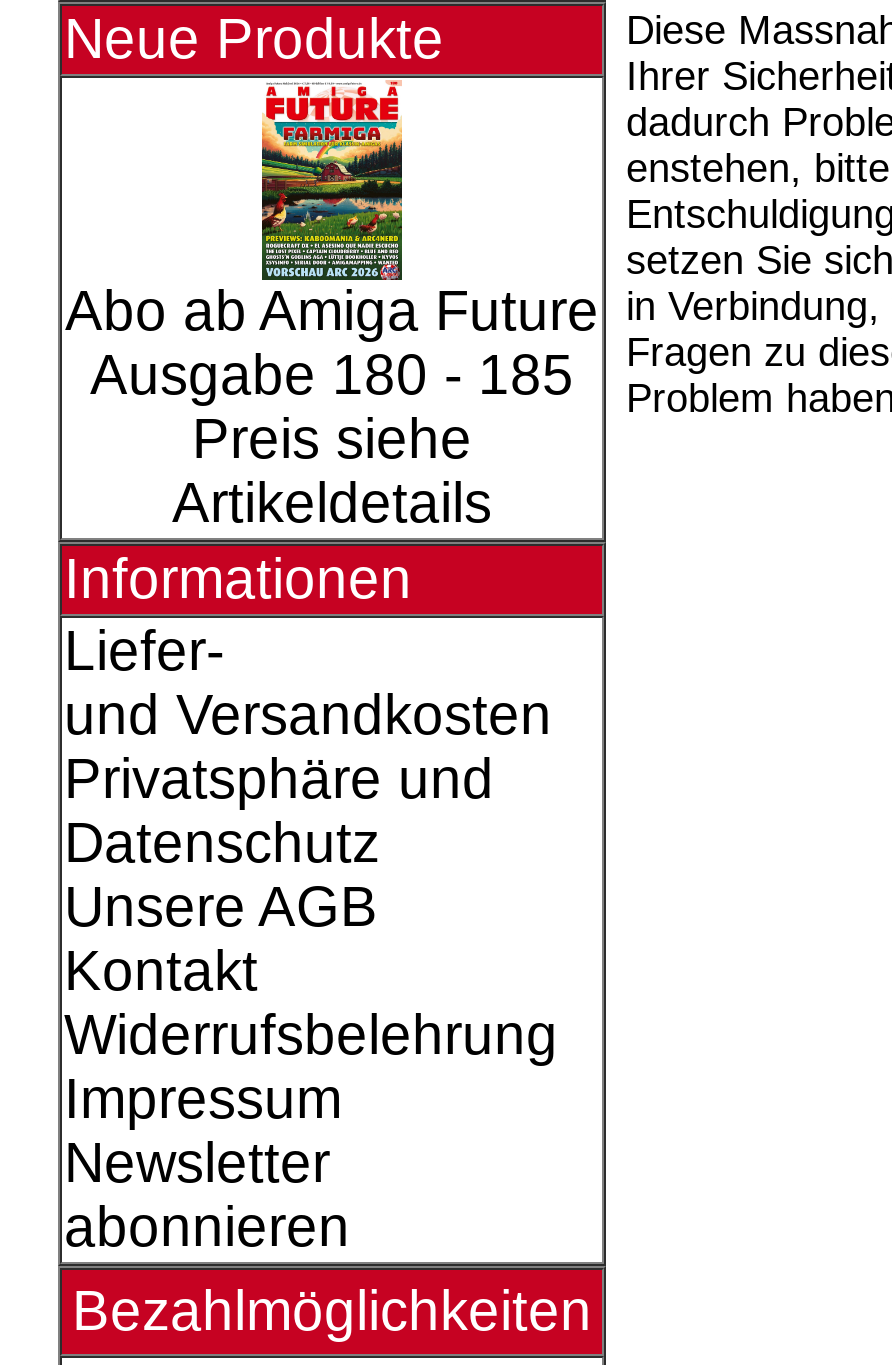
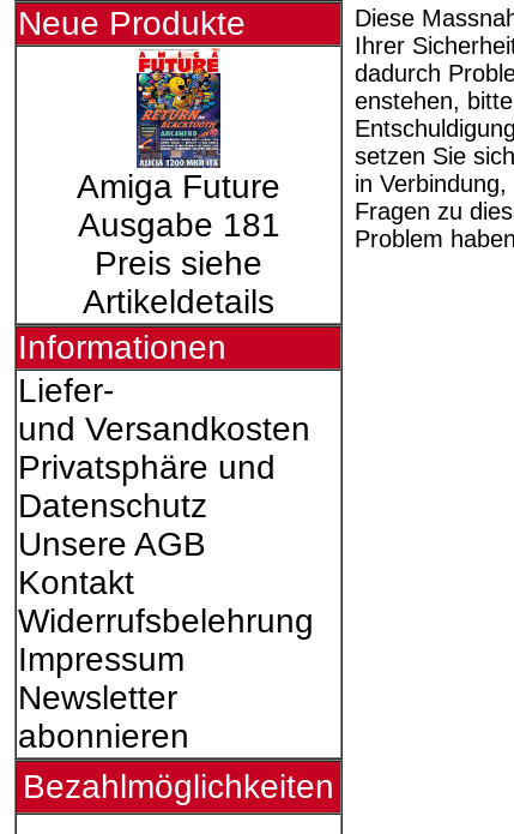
- [image]
- Abo ab Amiga Future
- Ausgabe 180 - 185
+ [image]
+ Amiga Future
+ Ausgabe 181
